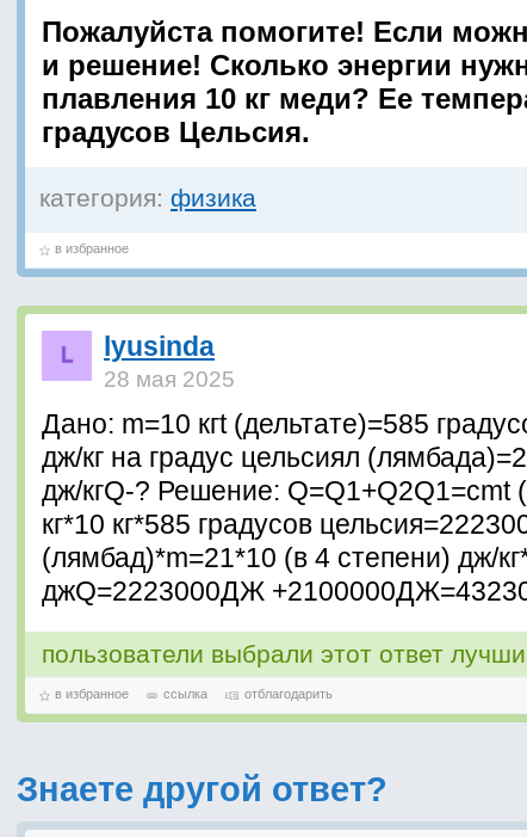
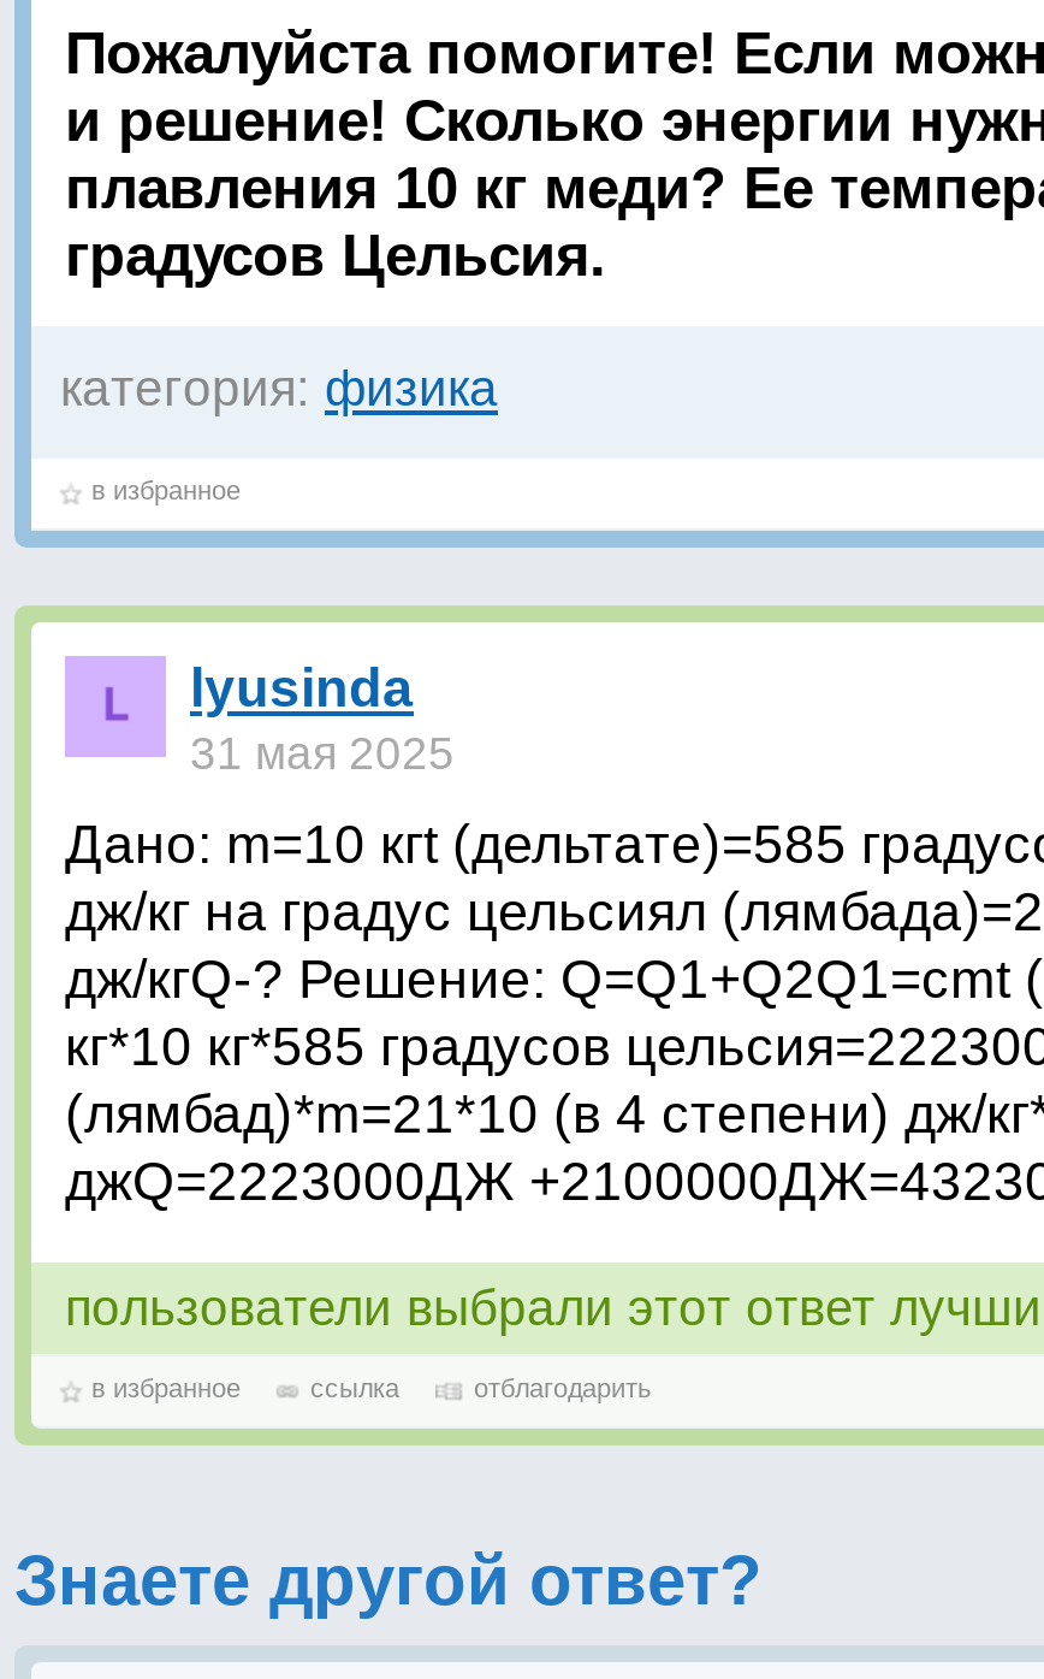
- 28 мая 2025
+ 31 мая 2025
